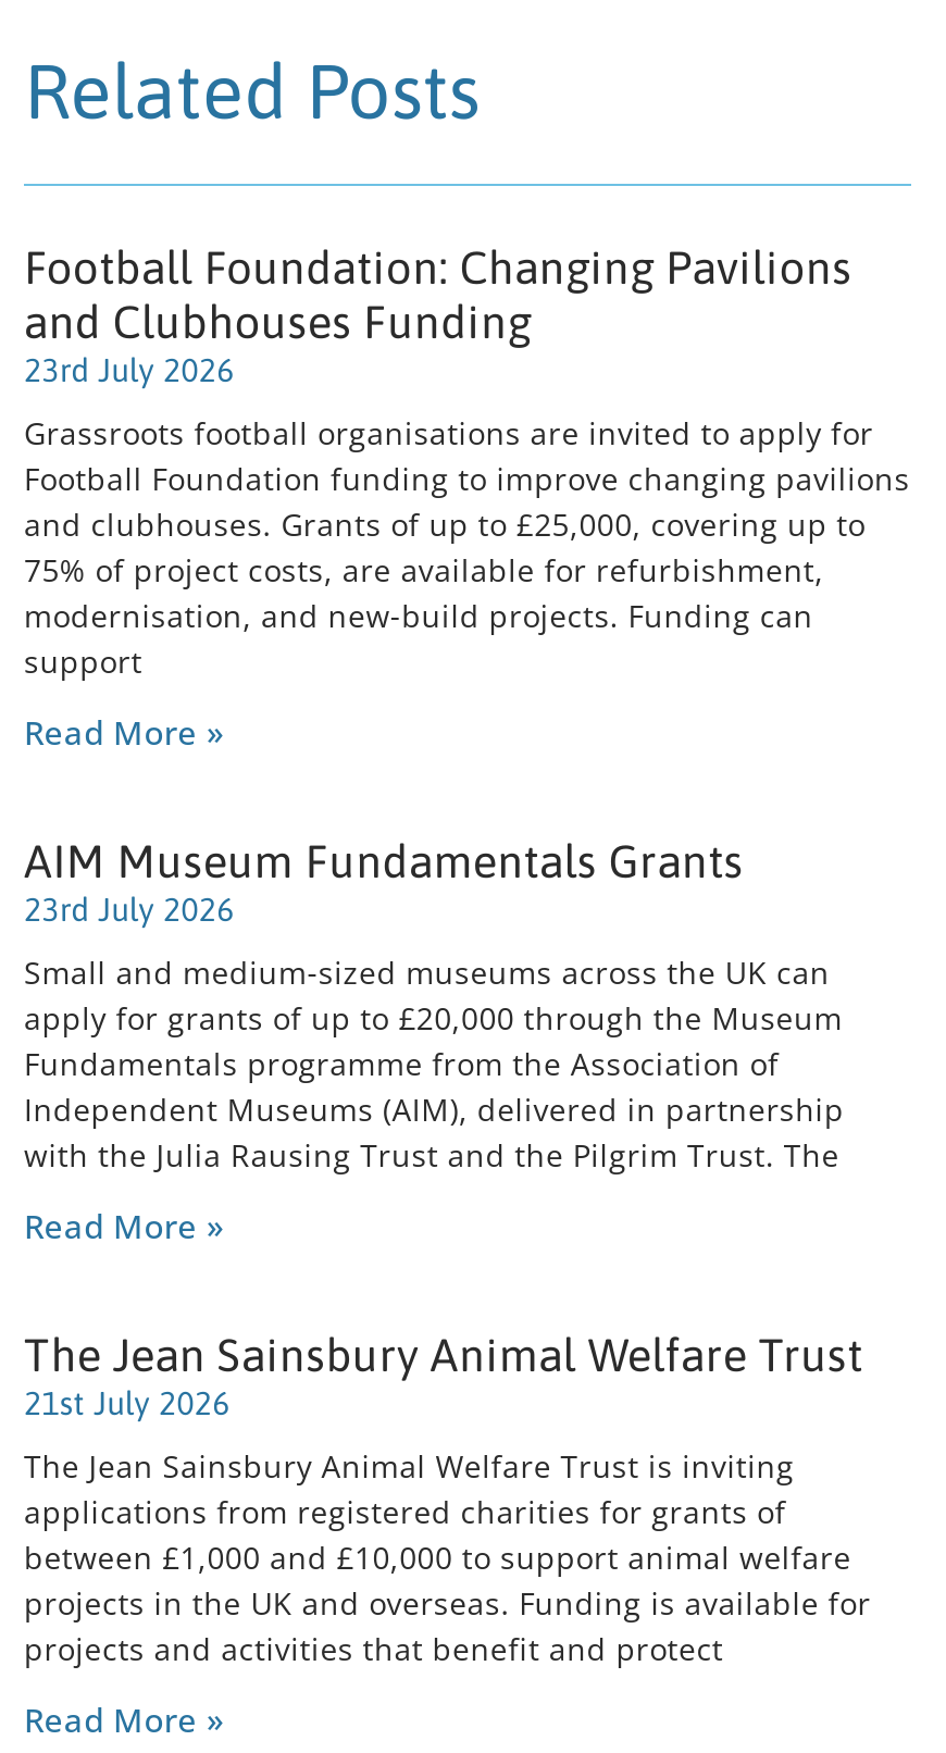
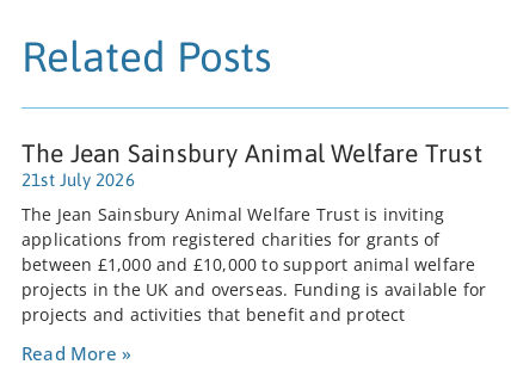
- Football Foundation: Changing Pavilions
- and Clubhouses Funding
- 23rd July 2026
- Grassroots football organisations are invited to apply for
- Football Foundation funding to improve changing pavilions
- and clubhouses. Grants of up to £25,000, covering up to
- 75% of project costs, are available for refurbishment,
- modernisation, and new-build projects. Funding can
- support
- Read More »
- AIM Museum Fundamentals Grants
- 23rd July 2026
- Small and medium-sized museums across the UK can
- apply for grants of up to £20,000 through the Museum
- Fundamentals programme from the Association of
- Independent Museums (AIM), delivered in partnership
- with the Julia Rausing Trust and the Pilgrim Trust. The
- Read More »
